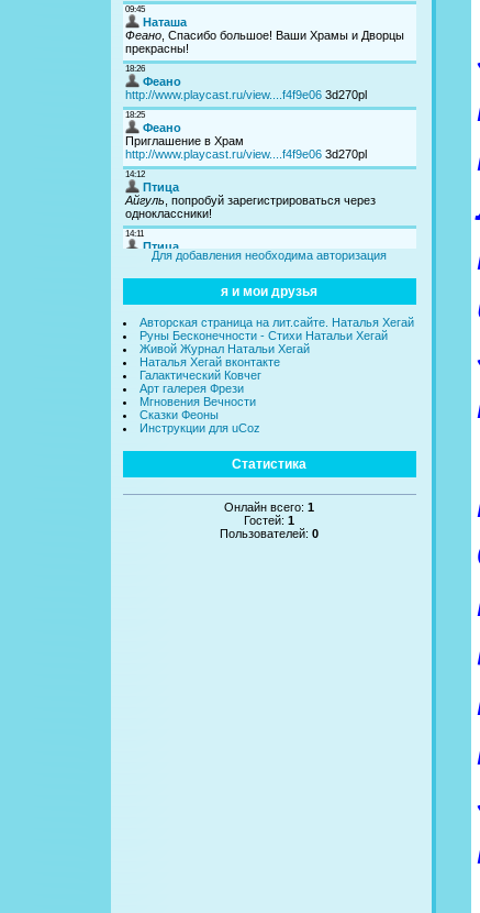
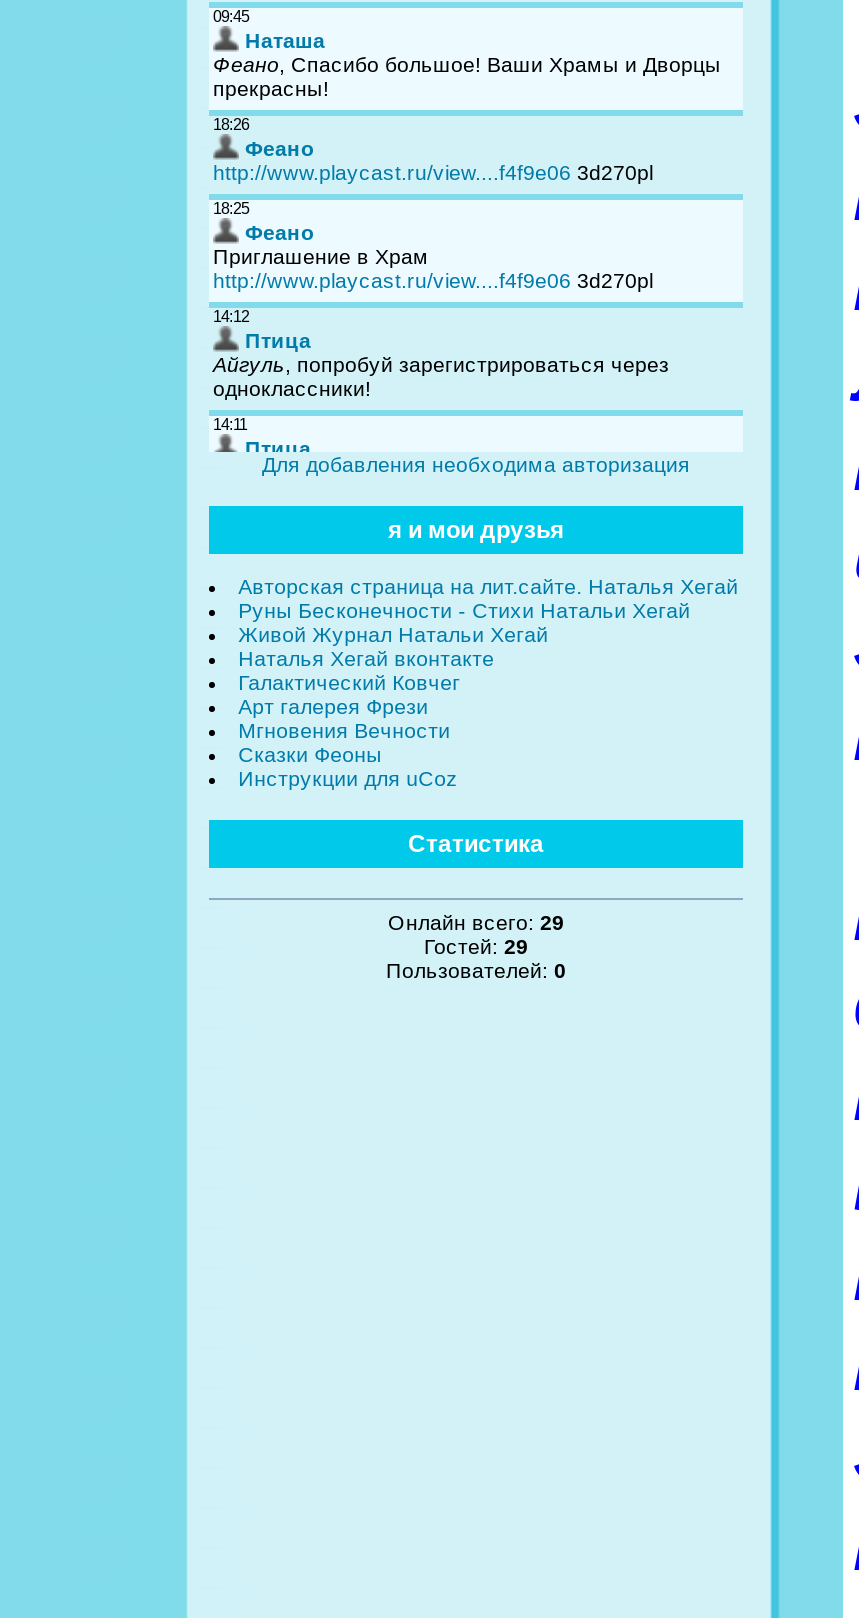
- Онлайн всего: 1
+ Онлайн всего: 29

- Гостей: 1
+ Гостей: 29
